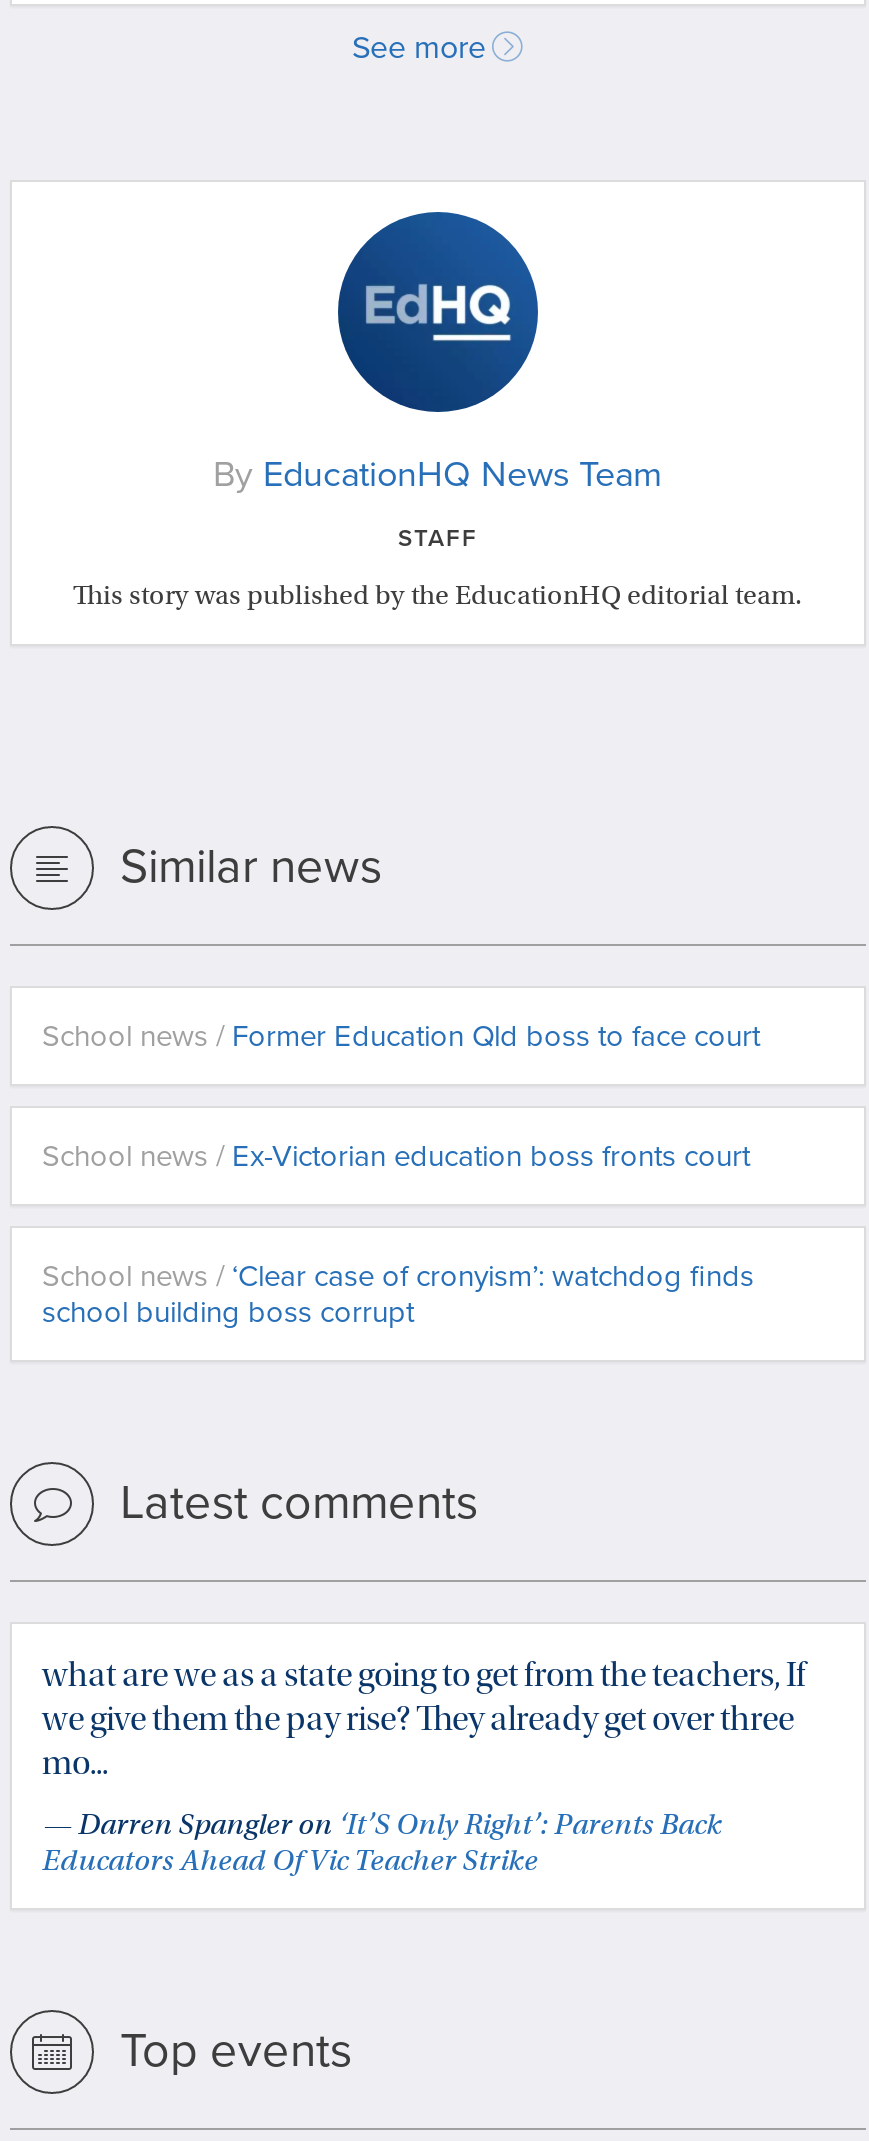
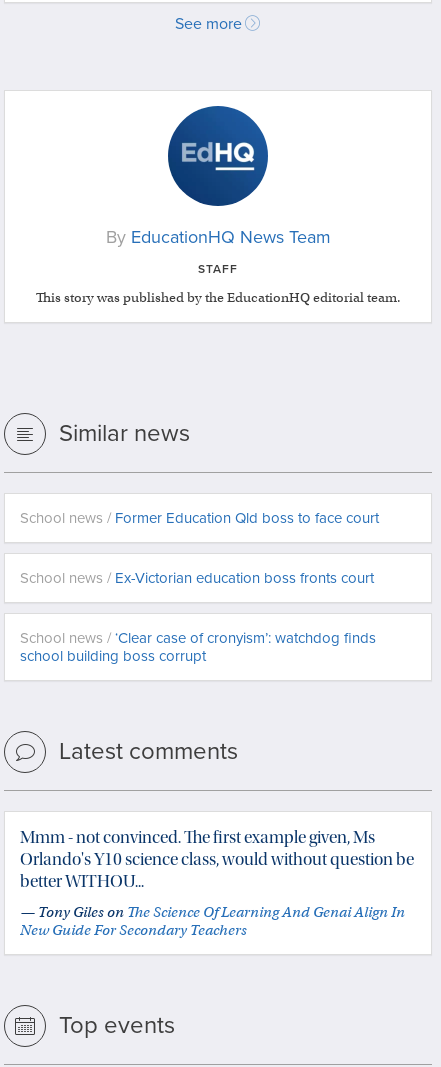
- what are we as a state going to get from the teachers, If
- we give them the pay rise? They already get over three
- mo...
+ Mmm - not convinced. The first example given, Ms
+ Orlando's Y10 science class, would without question be
+ better WITHOU...

- — Darren Spangler on ‘It’S Only Right’: Parents Back
- Educators Ahead Of Vic Teacher Strike
+ — Tony Giles on The Science Of Learning And Genai Align In
+ New Guide For Secondary Teachers
